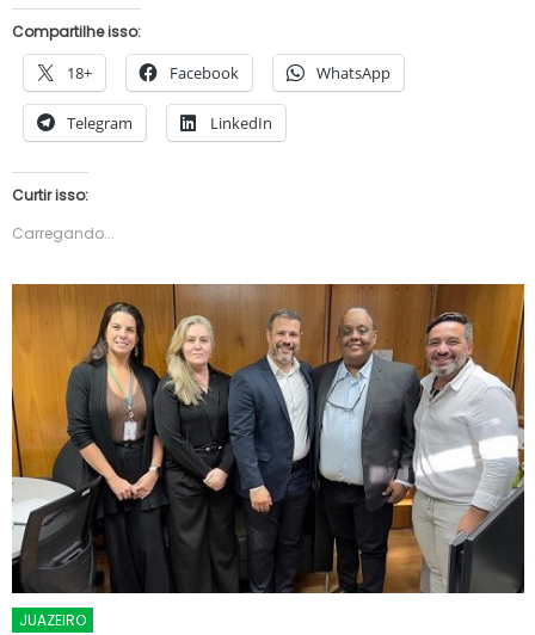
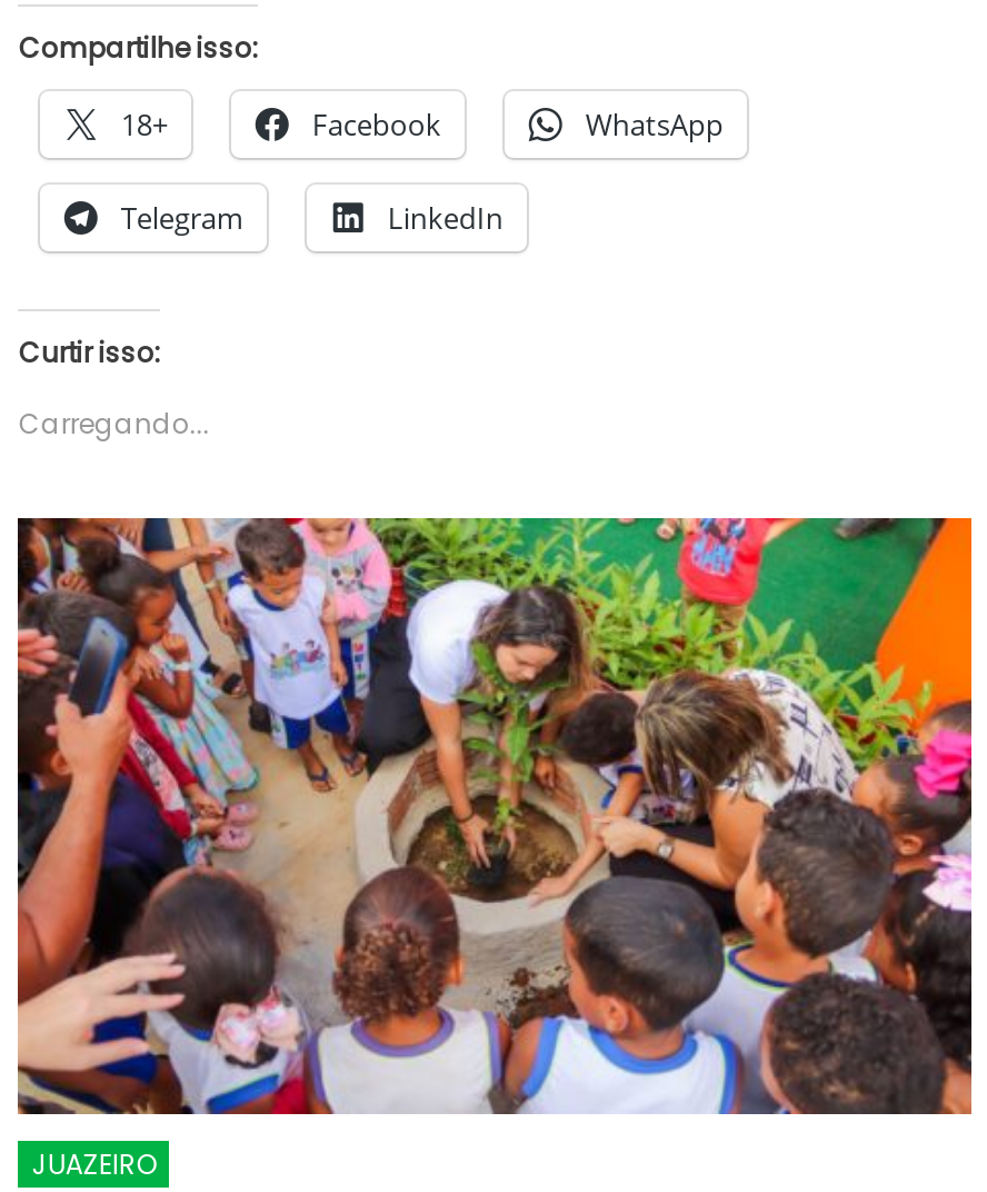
- [image]
+ [image]
